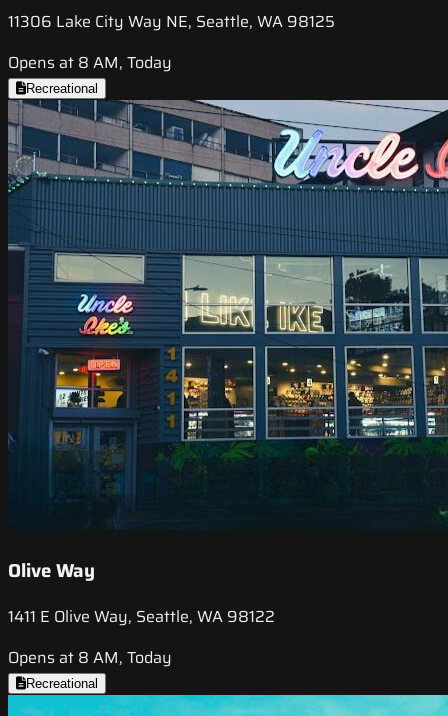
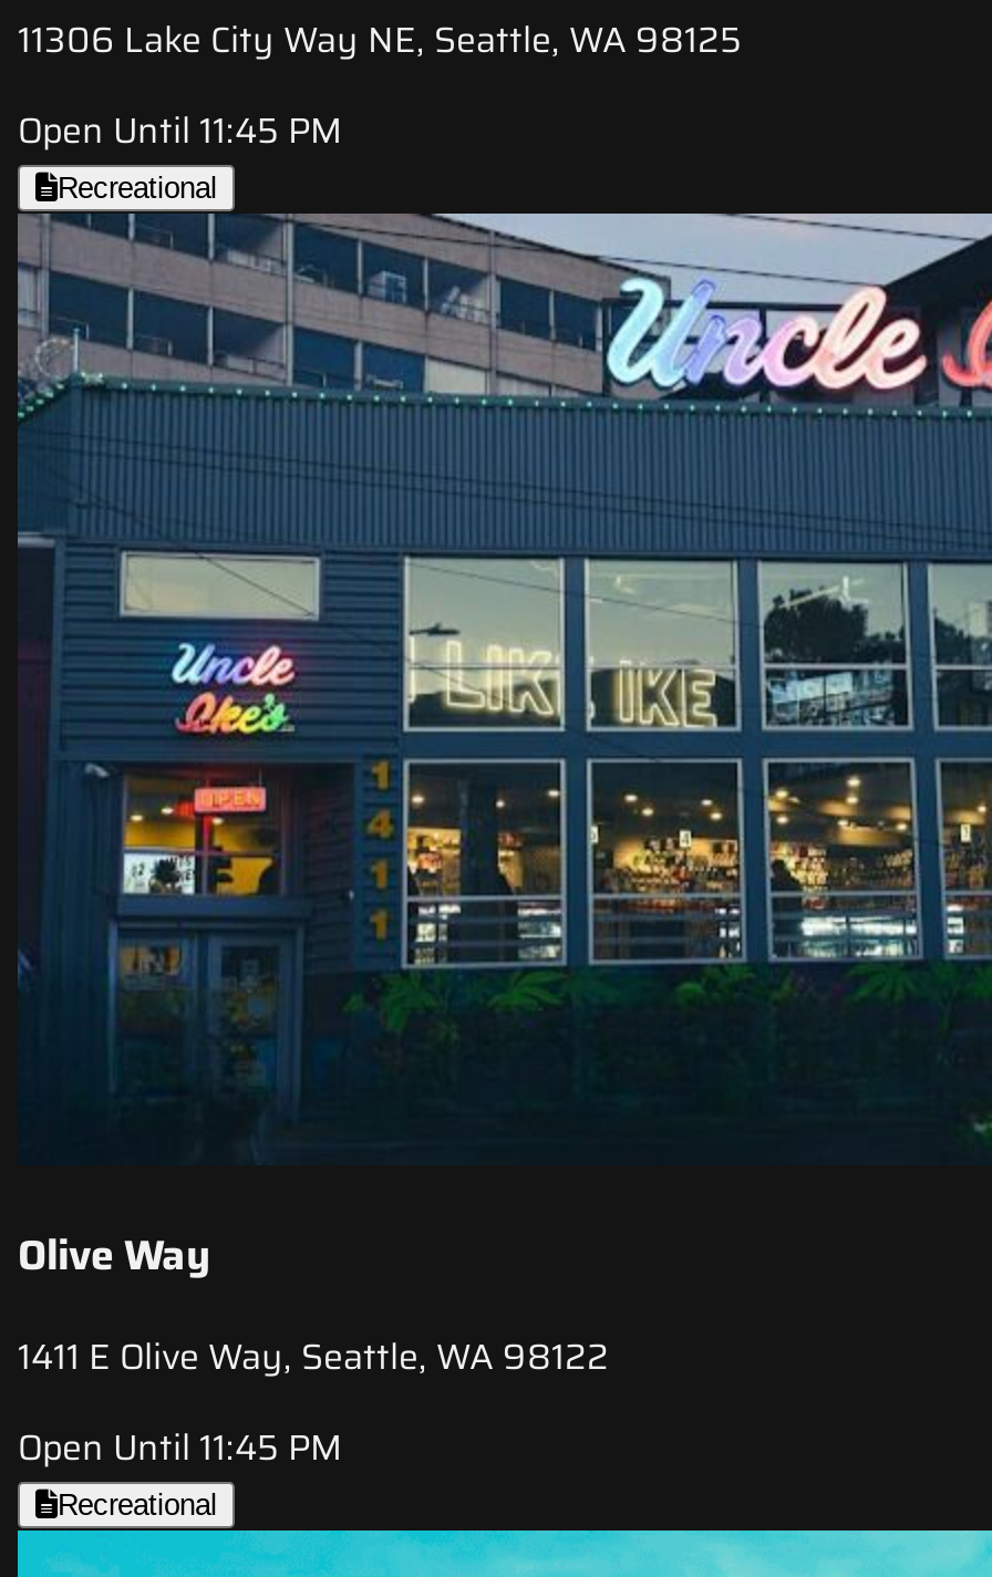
- Opens at 8 AM, Today
+ Open Until 11:45 PM

- Opens at 8 AM, Today
+ Open Until 11:45 PM
